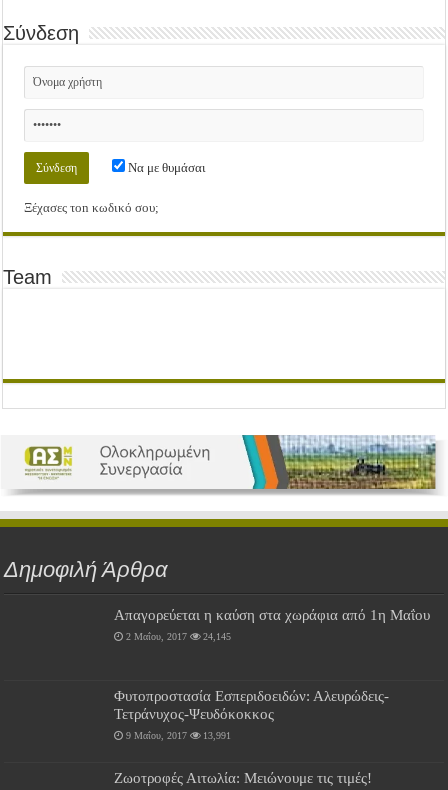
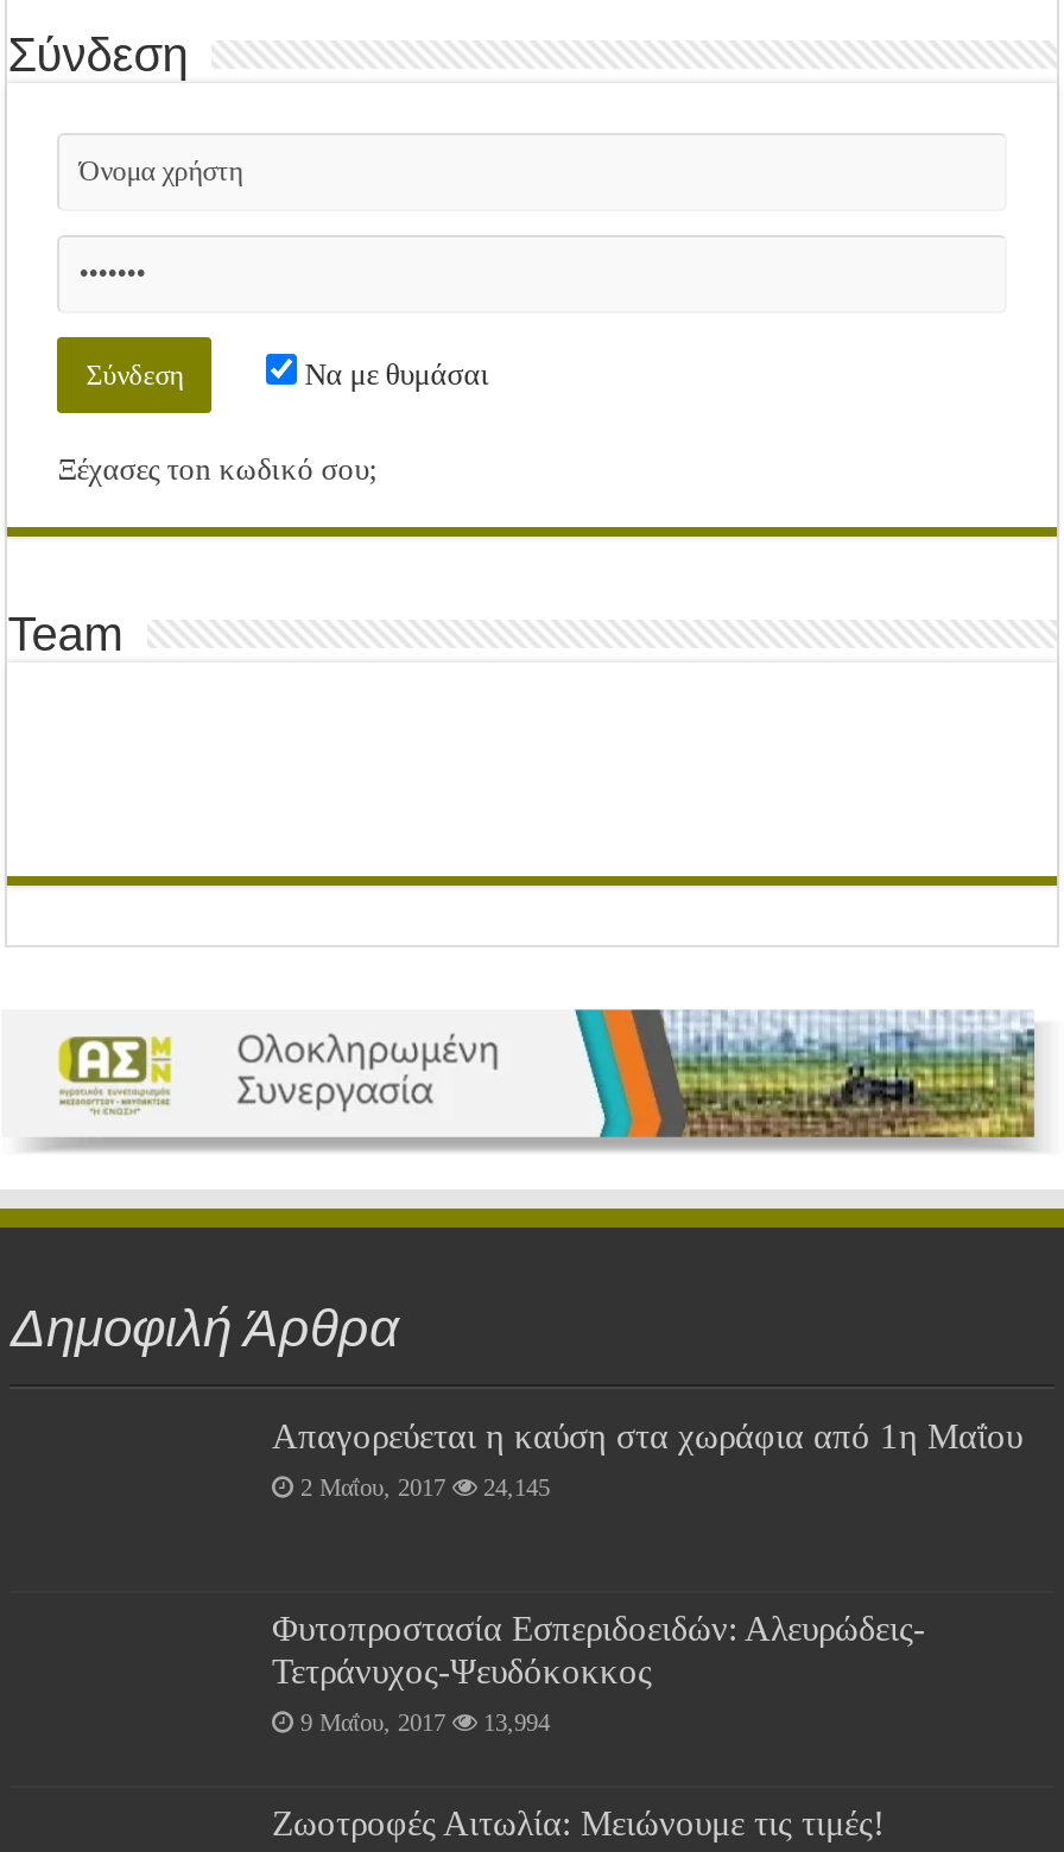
- 9 Μαΐου, 2017 13,991
+ 9 Μαΐου, 2017 13,994
